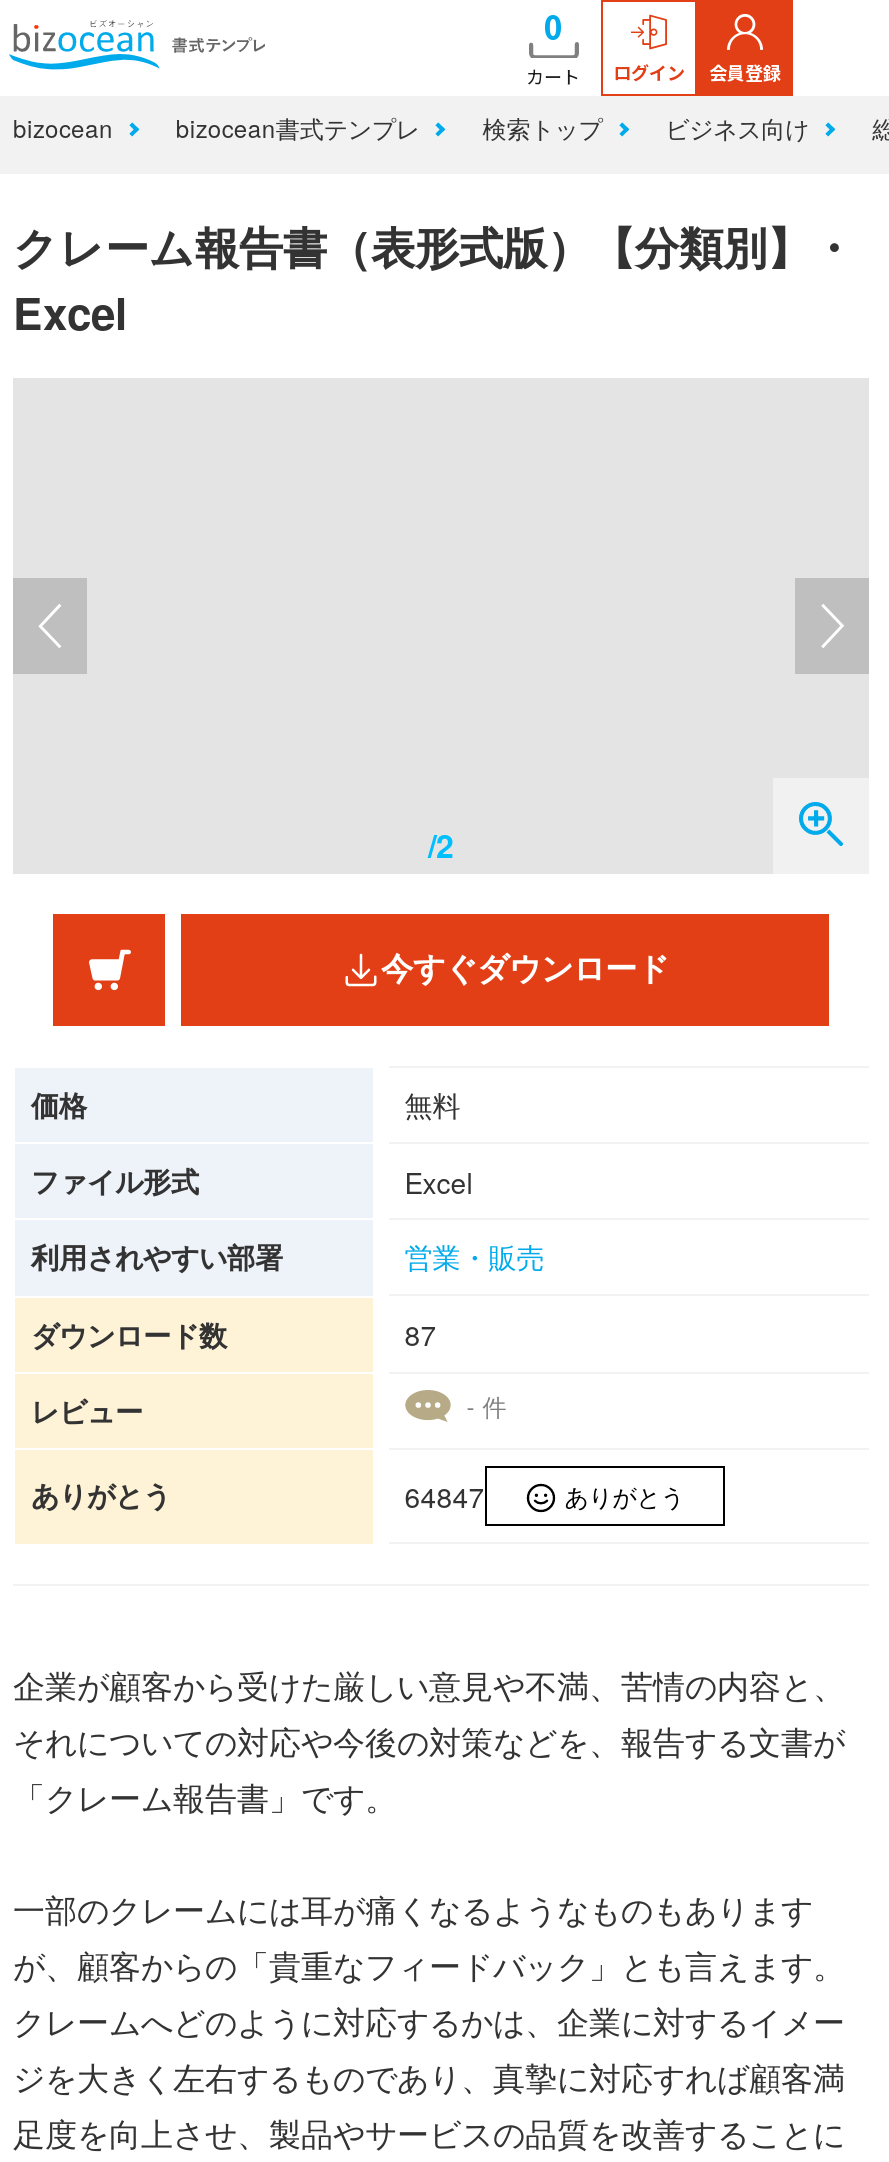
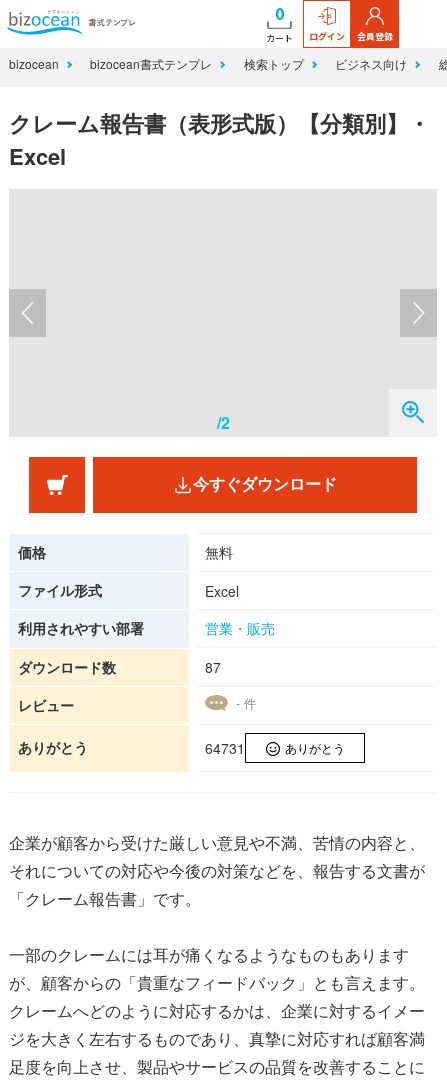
- 64847
+ 64731
